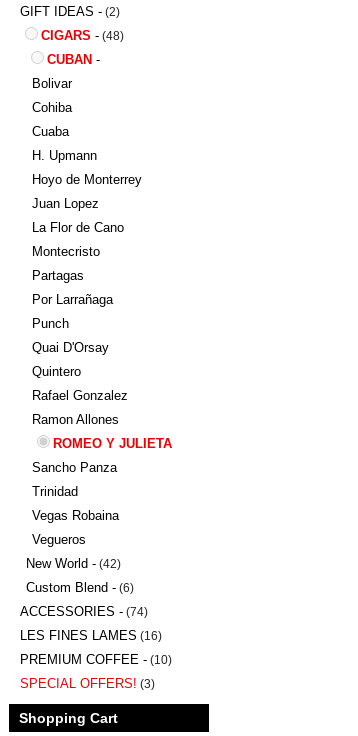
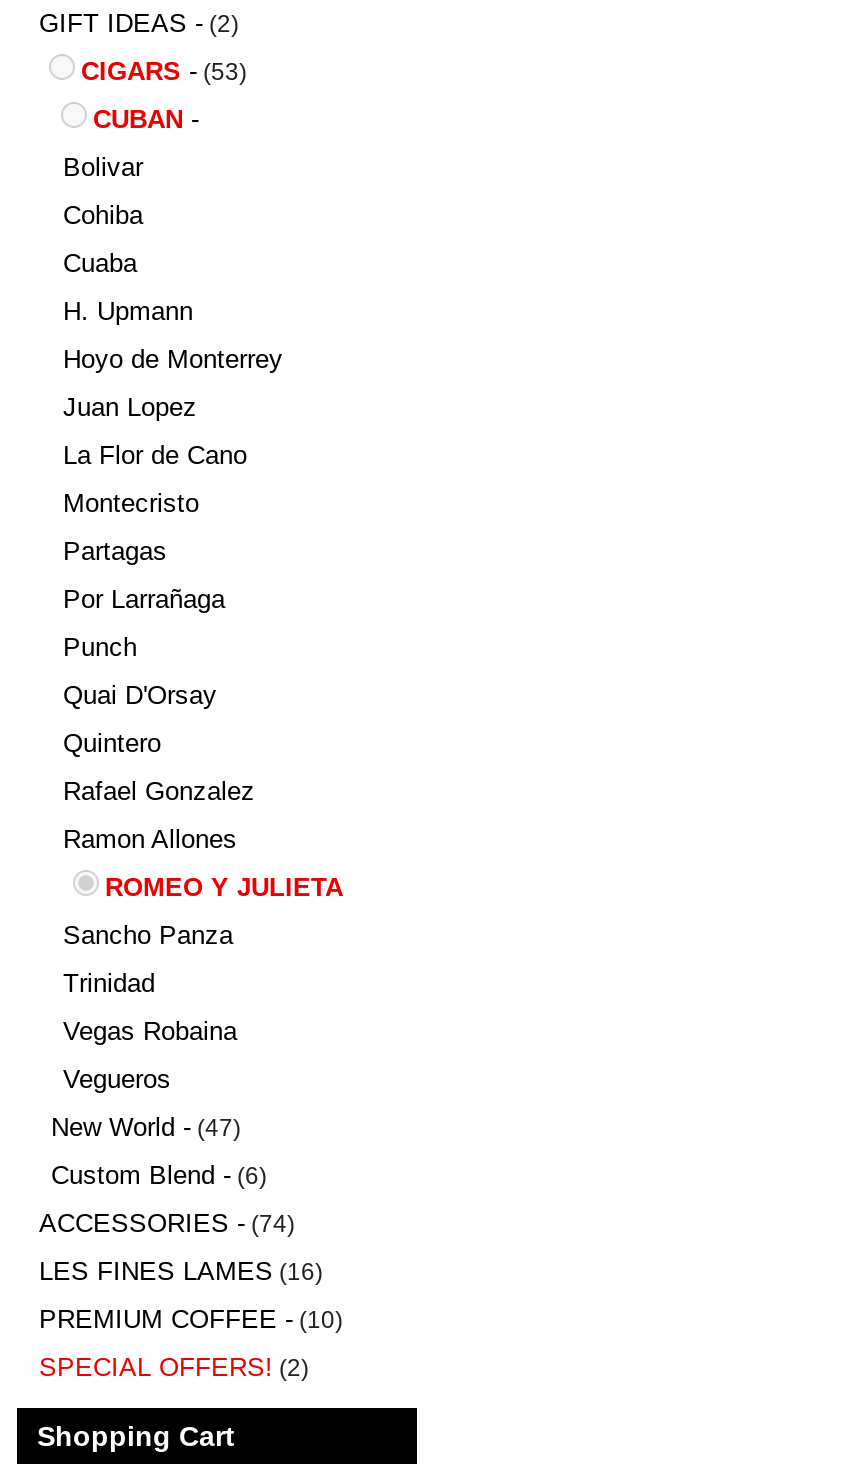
- CIGARS - (48)
+ CIGARS - (53)

- New World - (42)
+ New World - (47)

- SPECIAL OFFERS! (3)
+ SPECIAL OFFERS! (2)
